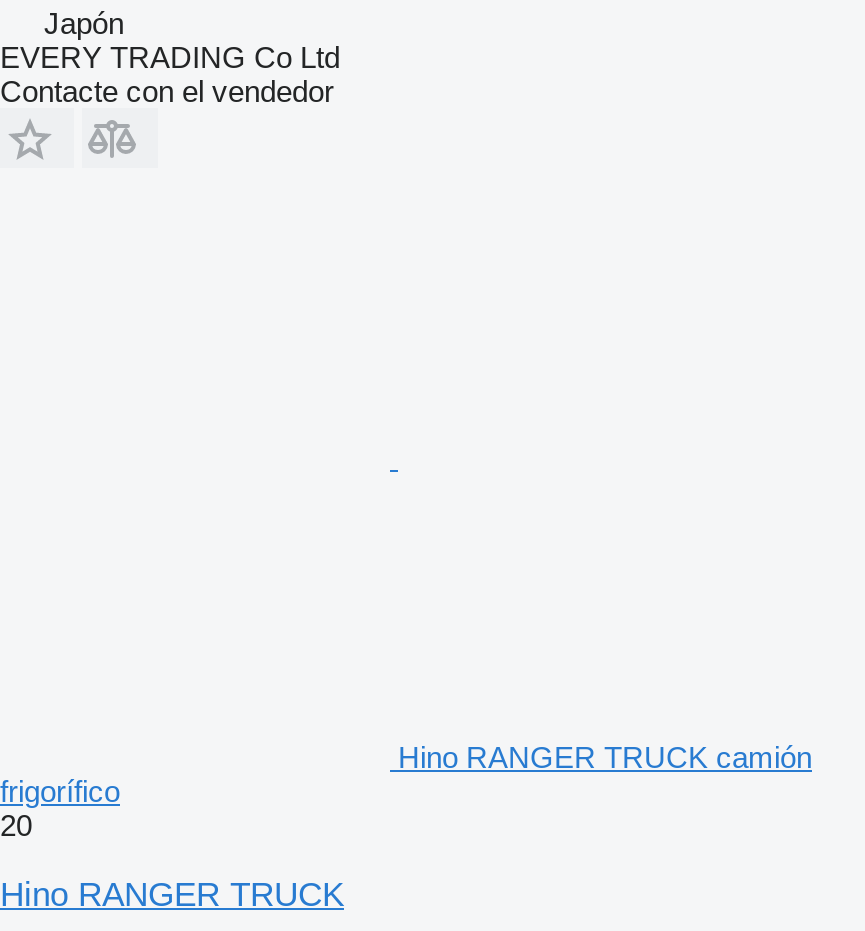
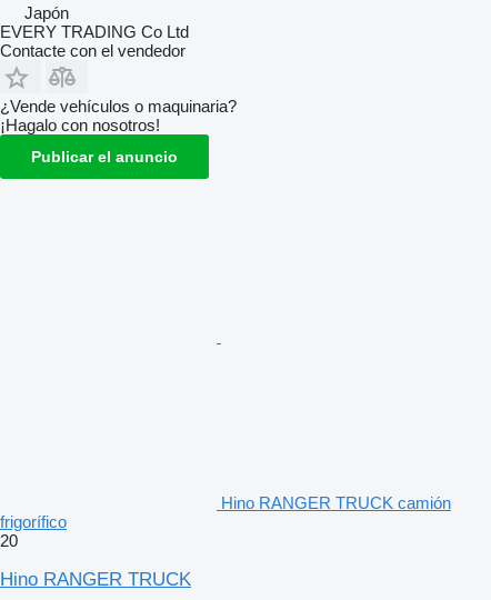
+ ¿Vende vehículos o maquinaria?
+ ¡Hagalo con nosotros!
+ Publicar el anuncio
